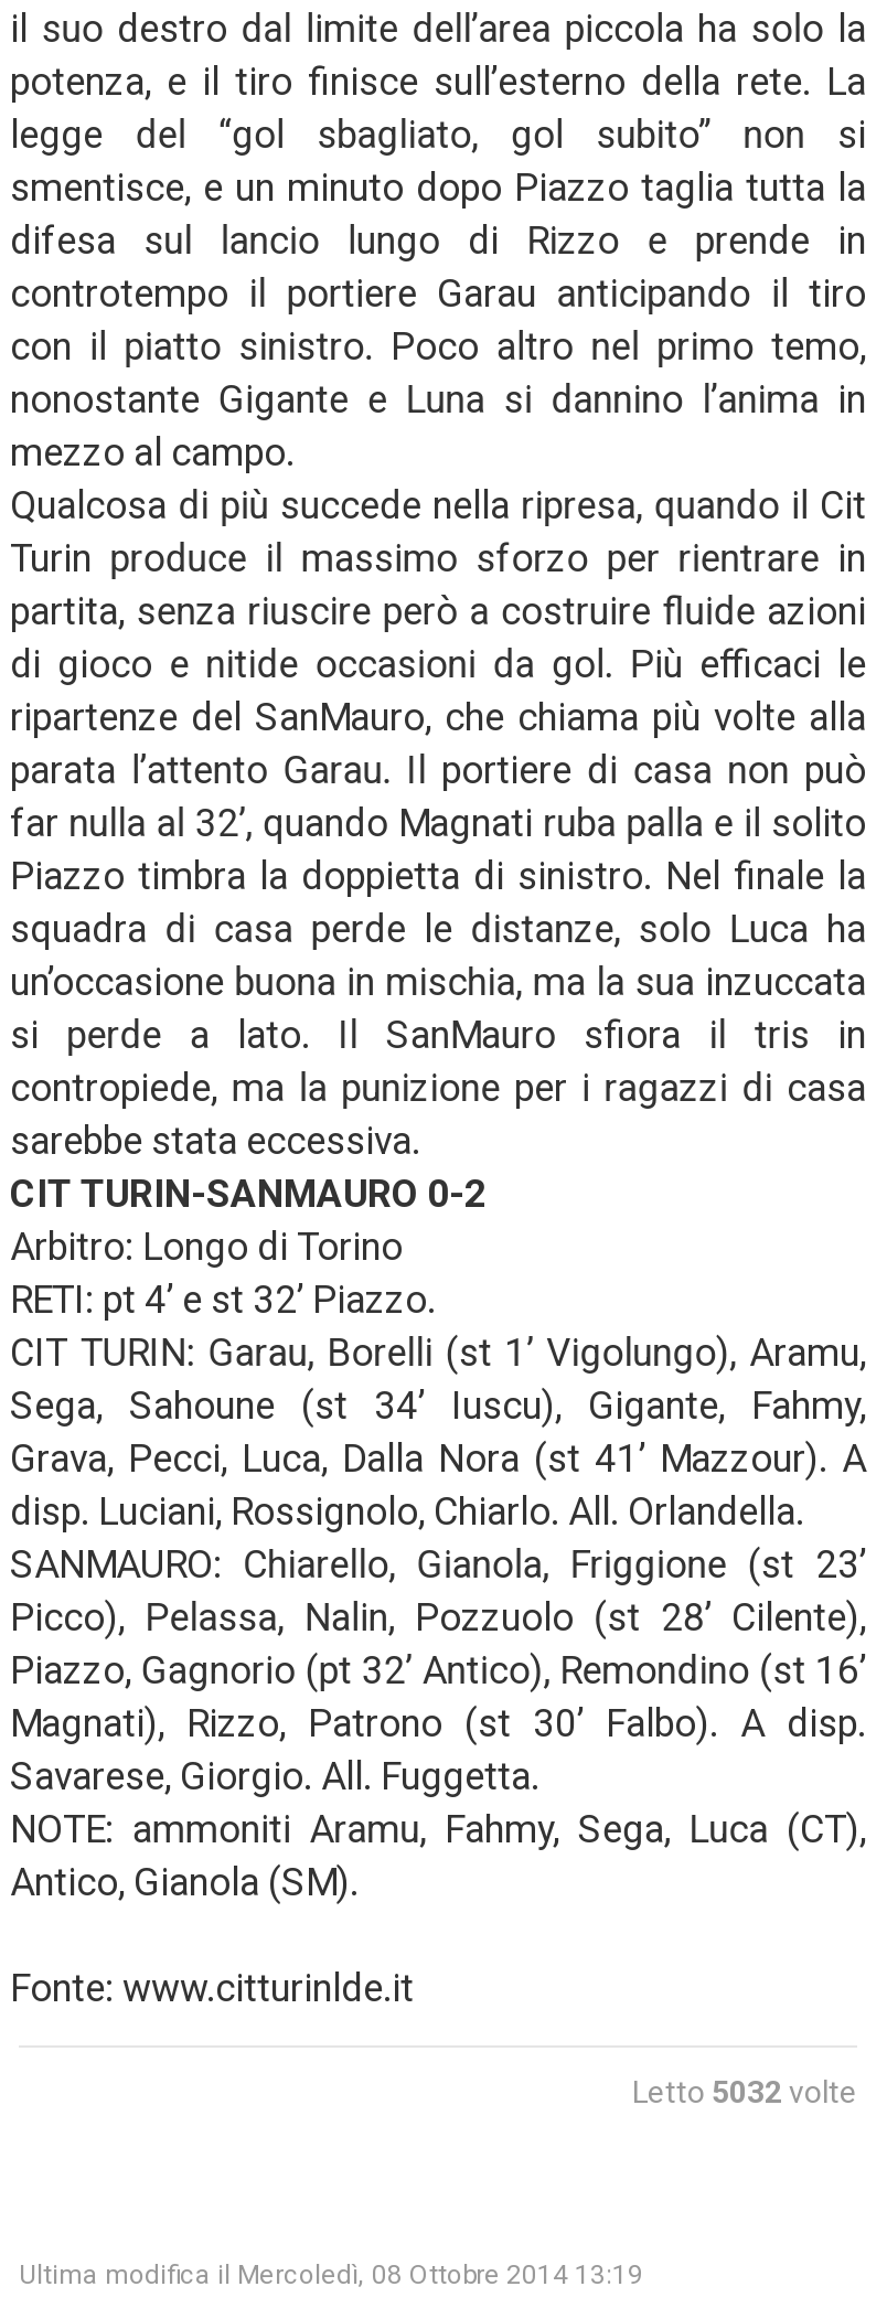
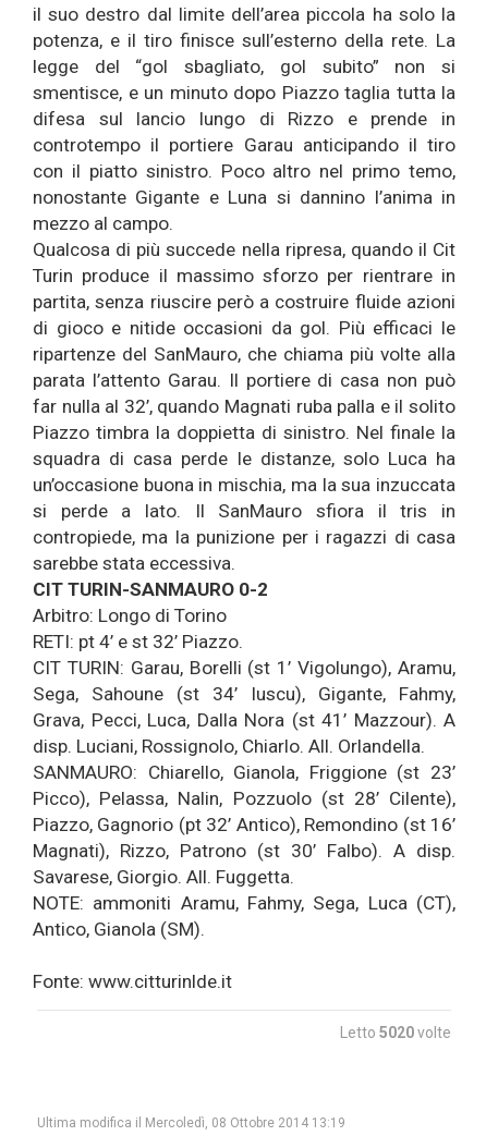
- Letto 5032 volte
+ Letto 5020 volte
